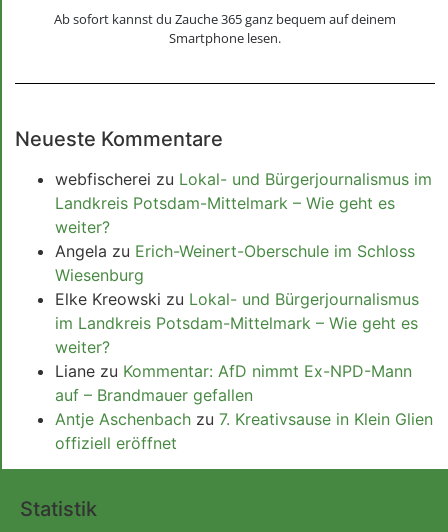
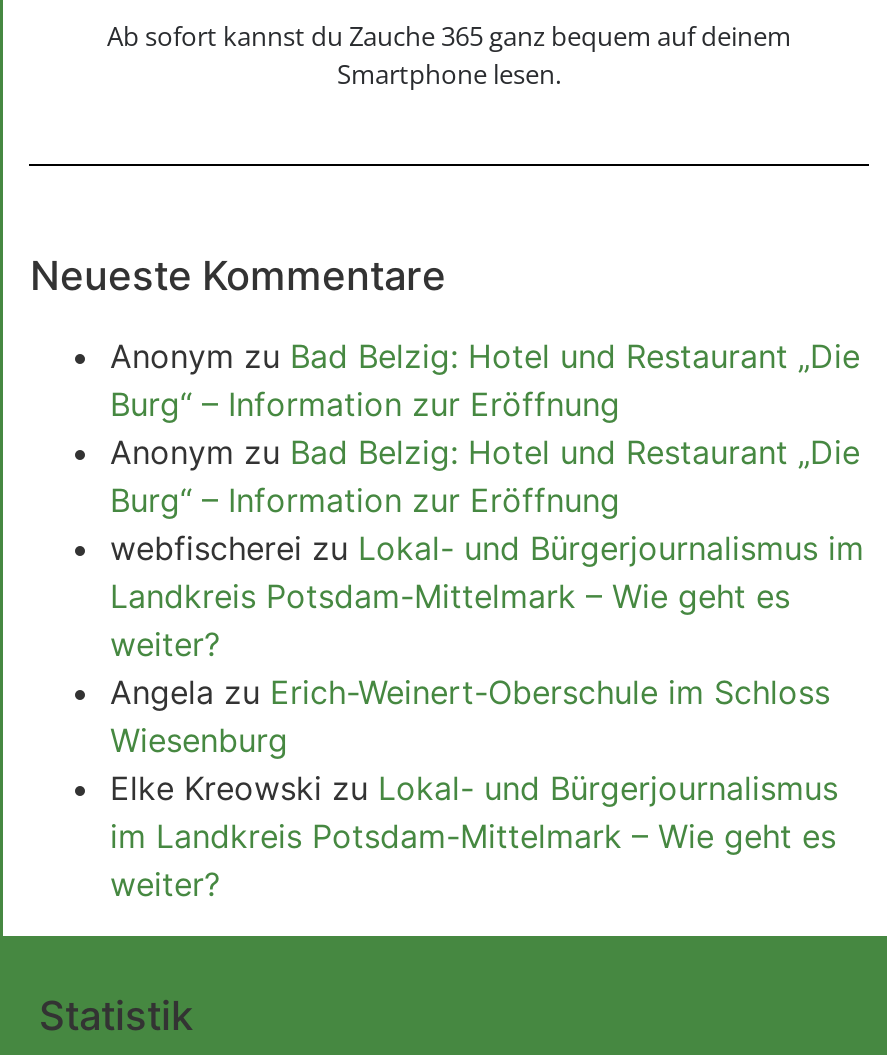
+ Anonym zu Bad Belzig: Hotel und Restaurant „Die
+ Burg“ – Information zur Eröffnung
+ Anonym zu Bad Belzig: Hotel und Restaurant „Die
+ Burg“ – Information zur Eröffnung

moved down: webfischerei zu Lokal- und Bürgerjournalismus im | Landkreis Potsdam-Mittelmark – Wie geht es | weiter? | Angela zu Erich-Weinert-Oberschule im Schloss | Wiesenburg | Elke Kreowski zu Lokal- und Bürgerjournalismus | im Landkreis Potsdam-Mittelmark – Wie geht es | weiter?

- Liane zu Kommentar: AfD nimmt Ex-NPD-Mann
- auf – Brandmauer gefallen
- Antje Aschenbach zu 7. Kreativsause in Klein Glien
- offiziell eröffnet
